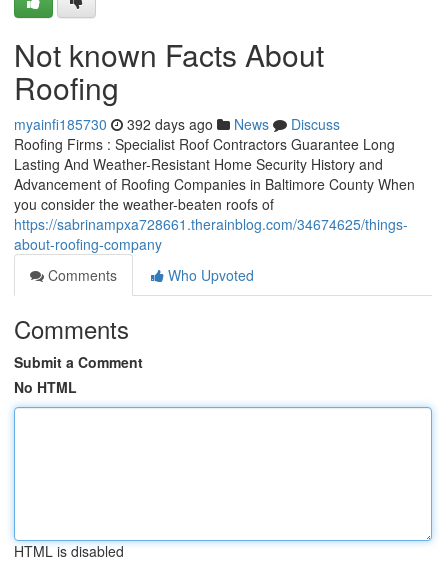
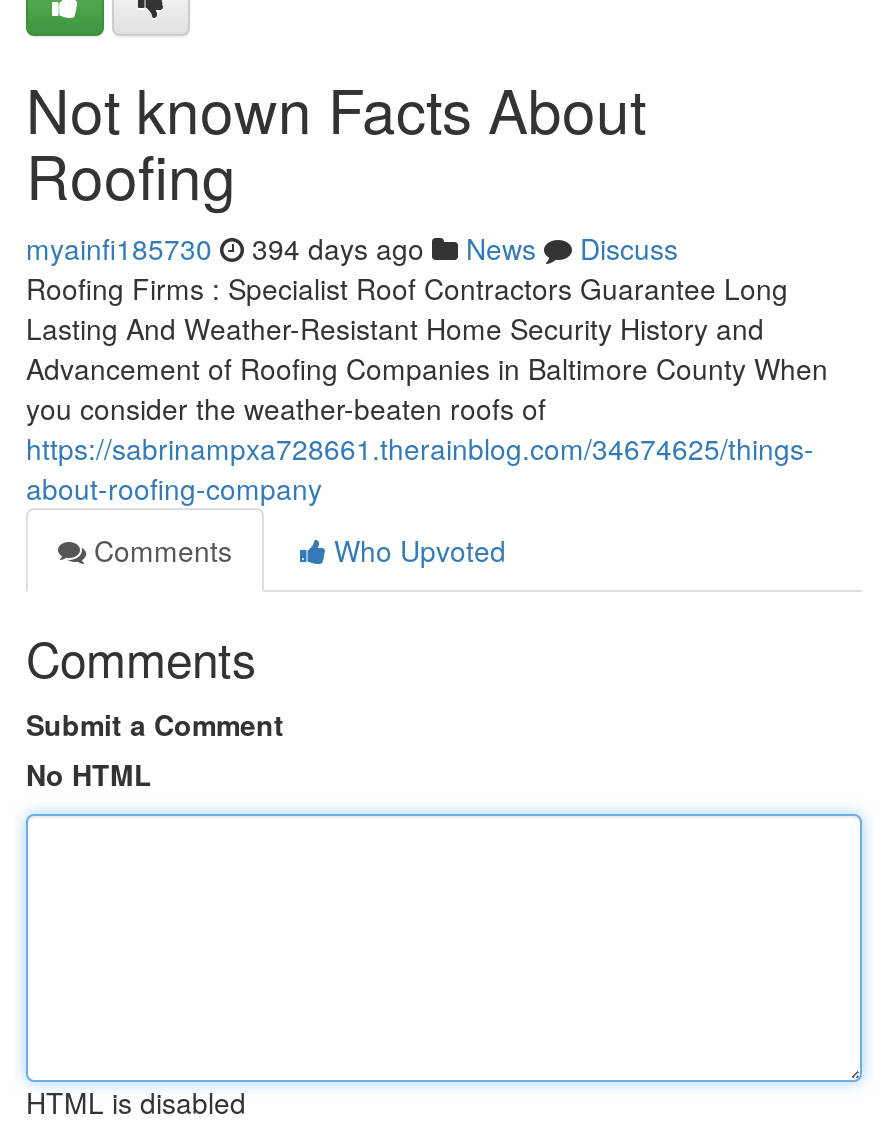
- myainfi185730 392 days ago News Discuss
+ myainfi185730 394 days ago News Discuss
